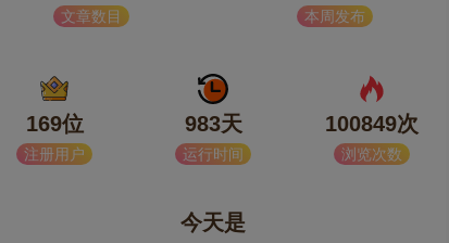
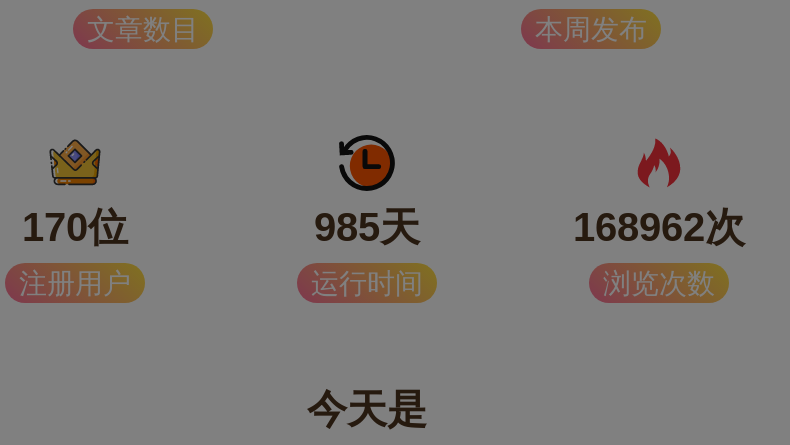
- 169位
+ 170位

- 983天
+ 985天

- 100849次
+ 168962次
